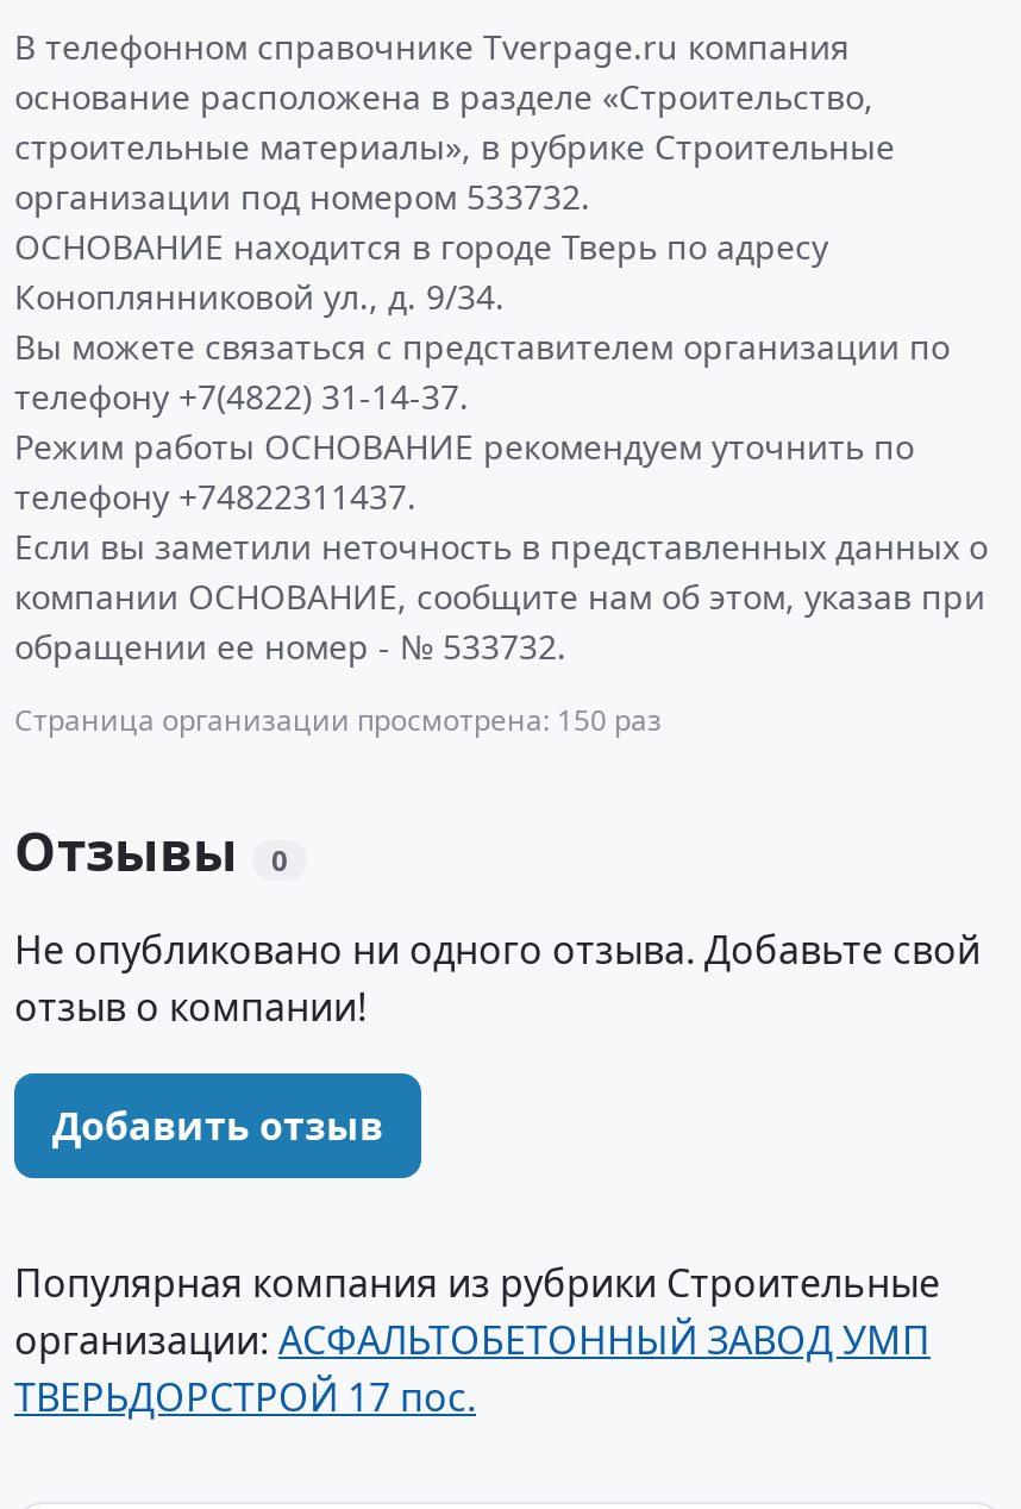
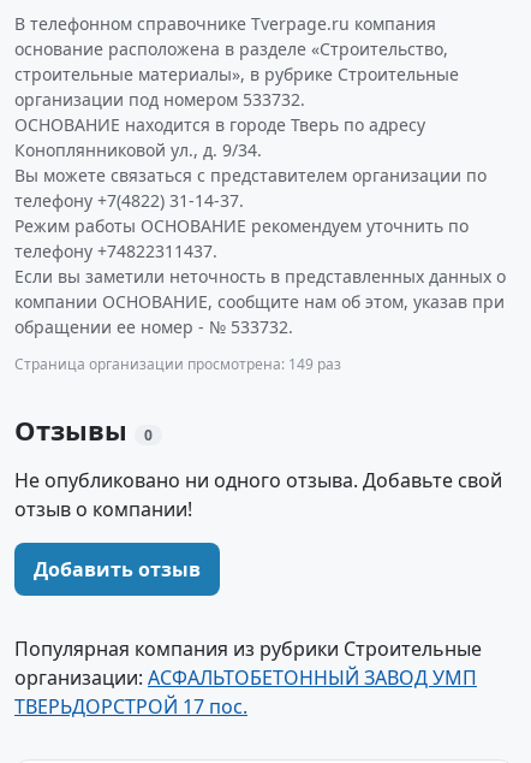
- Страница организации просмотрена: 150 раз
+ Страница организации просмотрена: 149 раз
